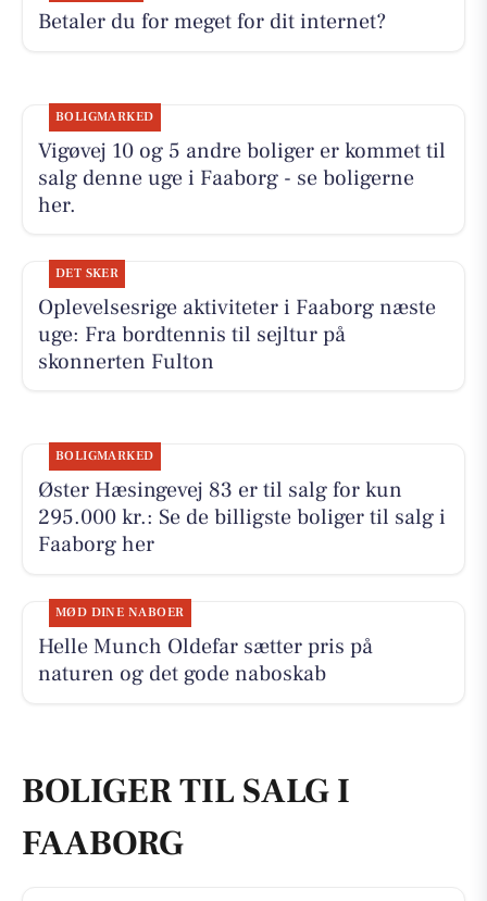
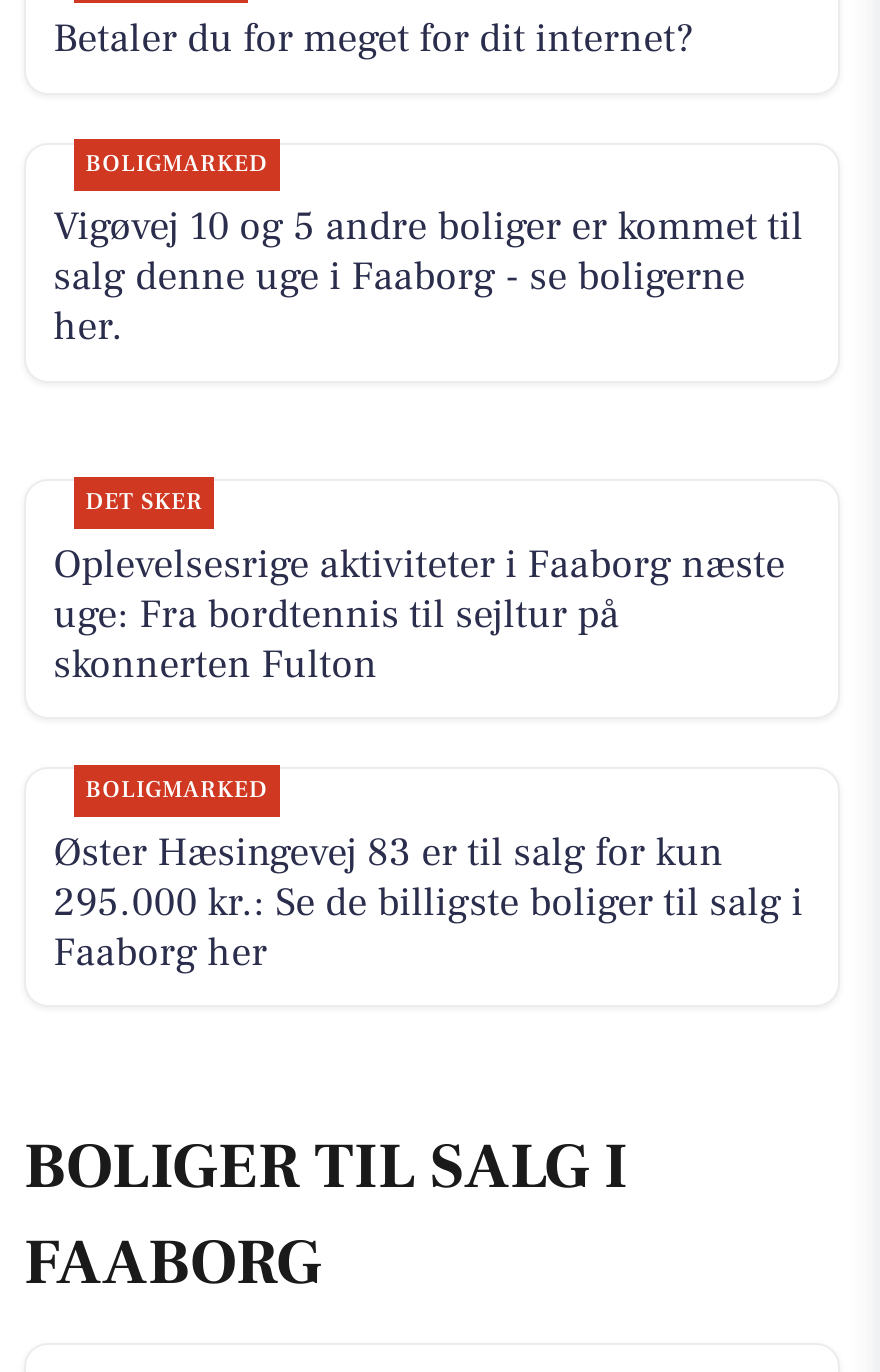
- MØD DINE NABOER
- Helle Munch Oldefar sætter pris på
- naturen og det gode naboskab
